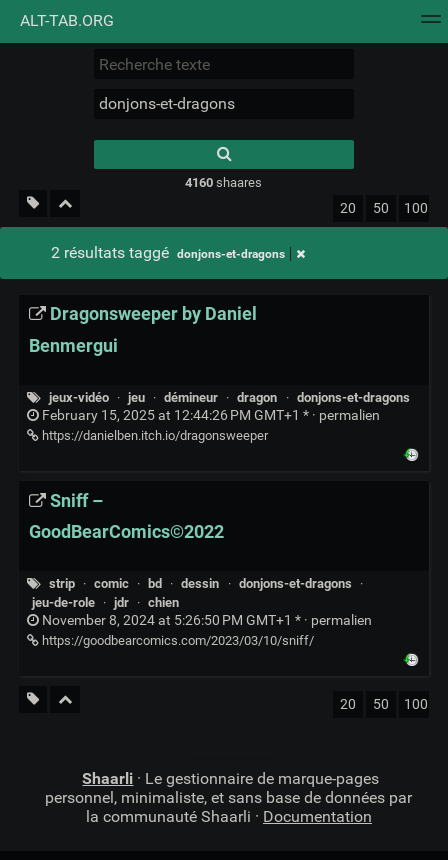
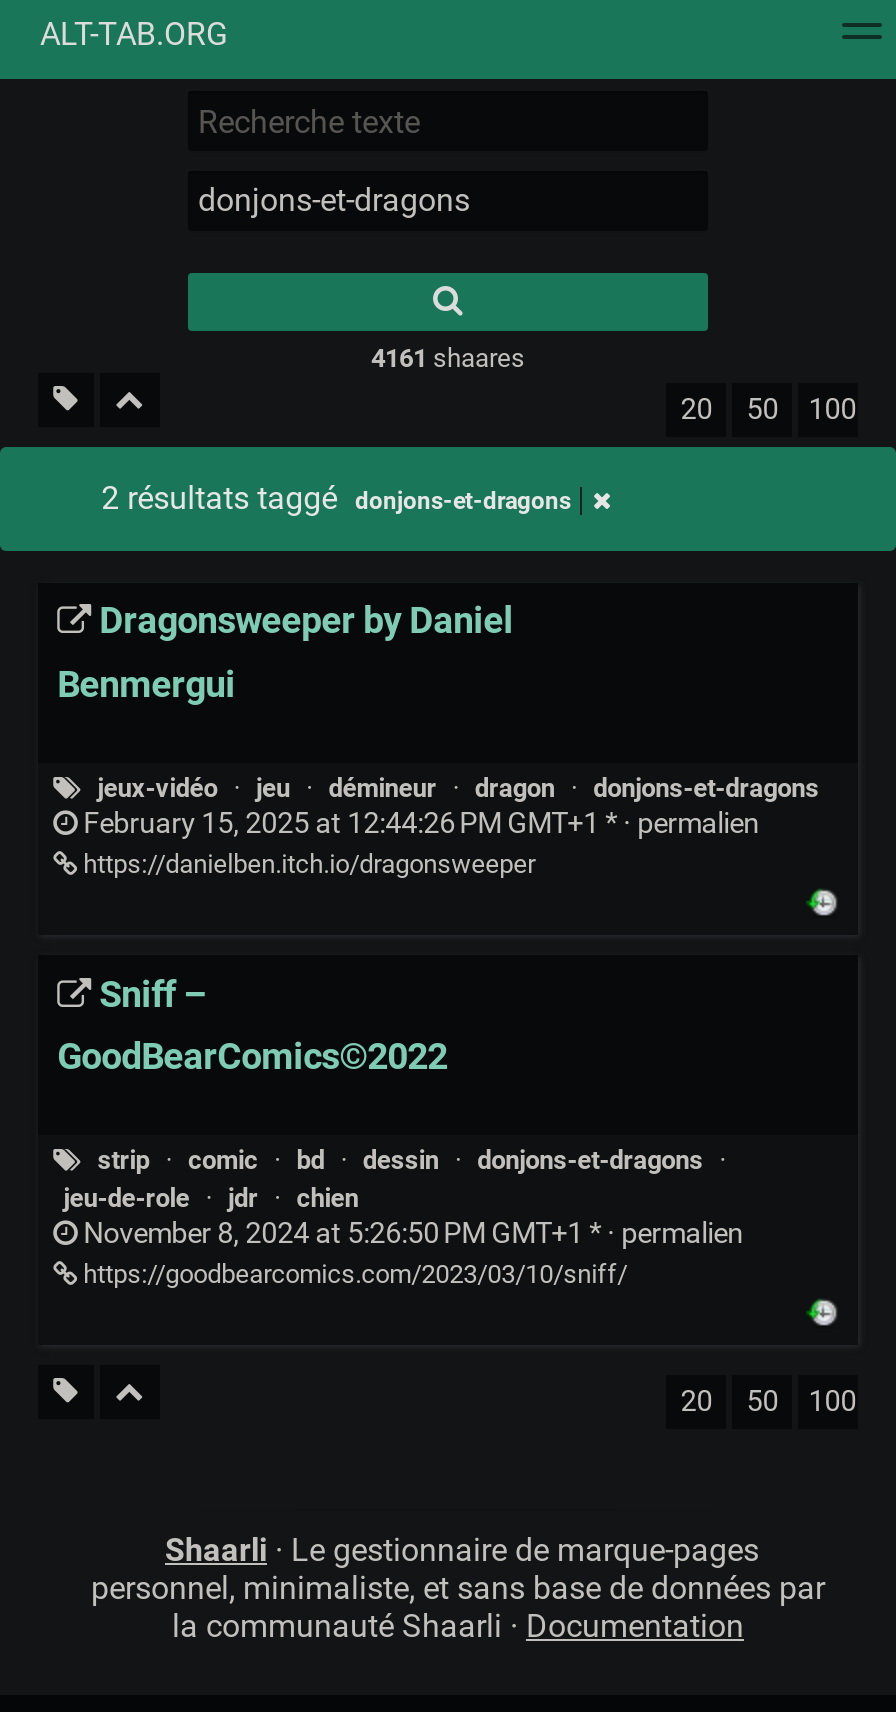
- 4160 shaares
+ 4161 shaares
